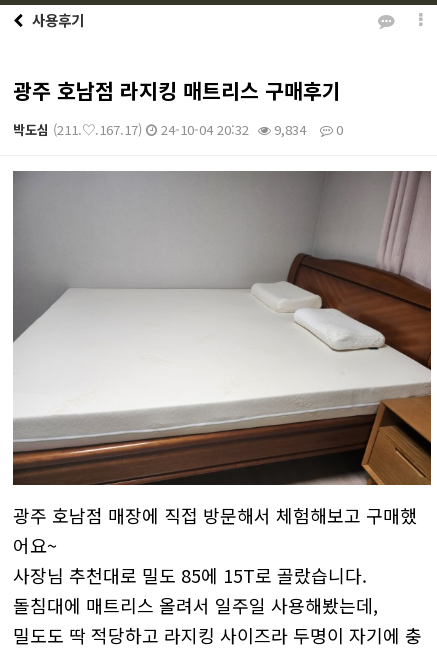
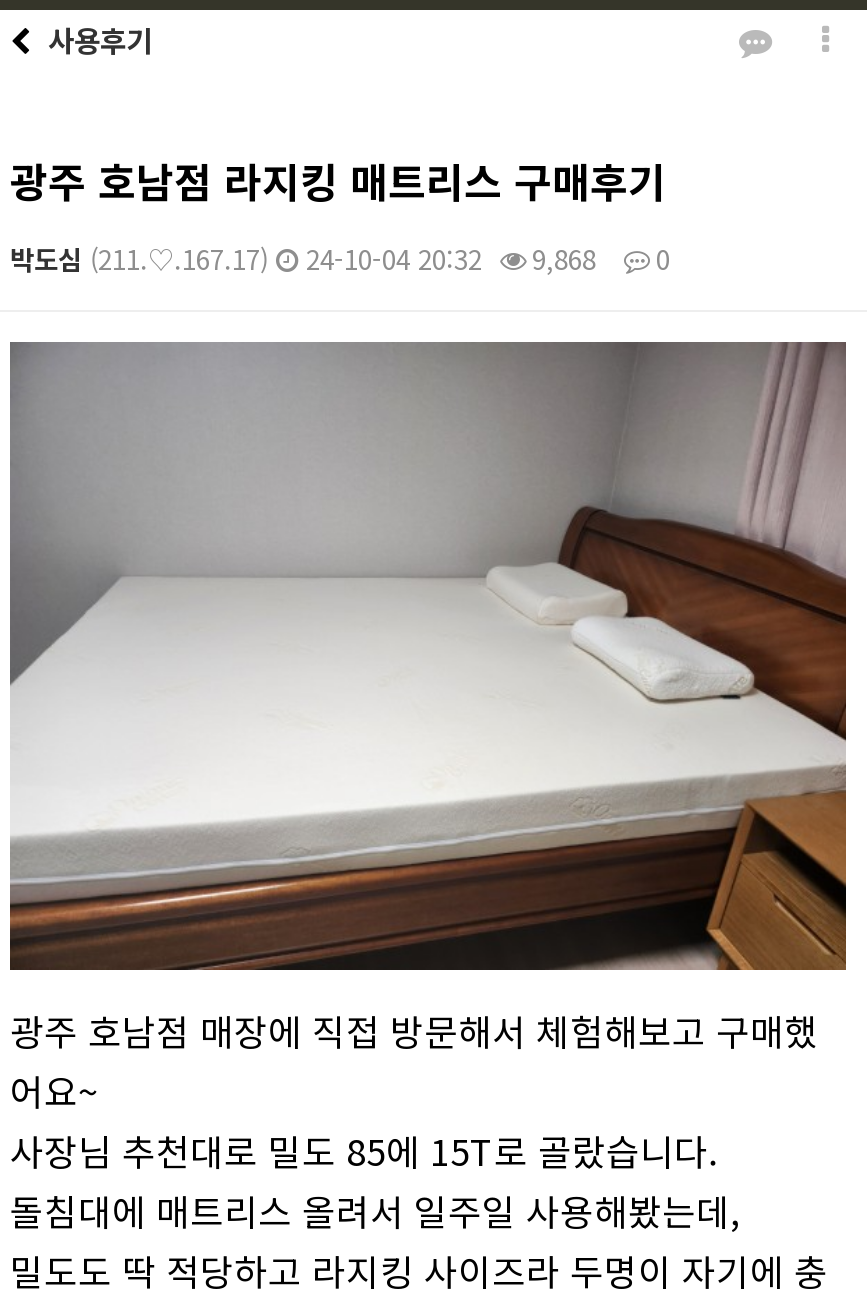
- 9,834
+ 9,868
